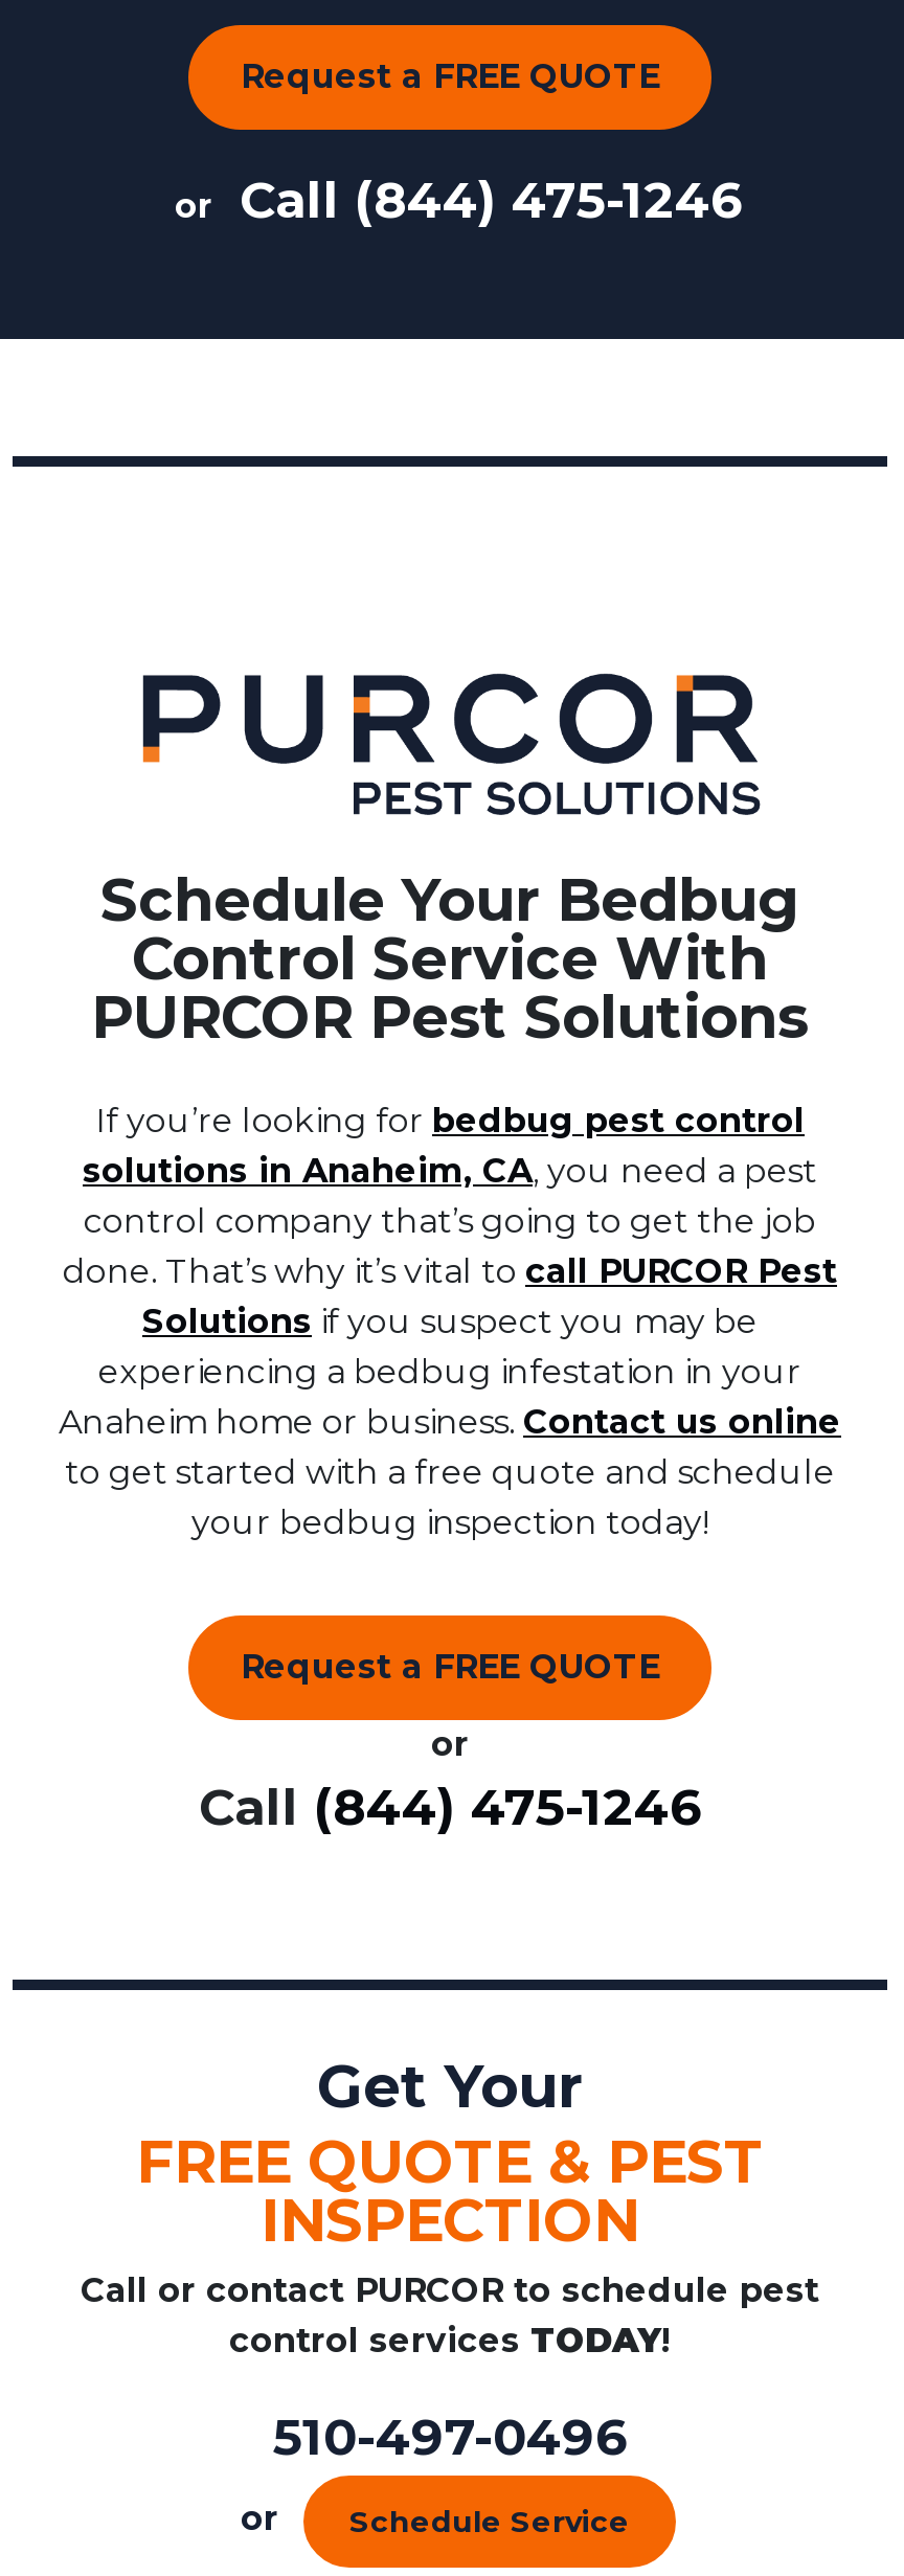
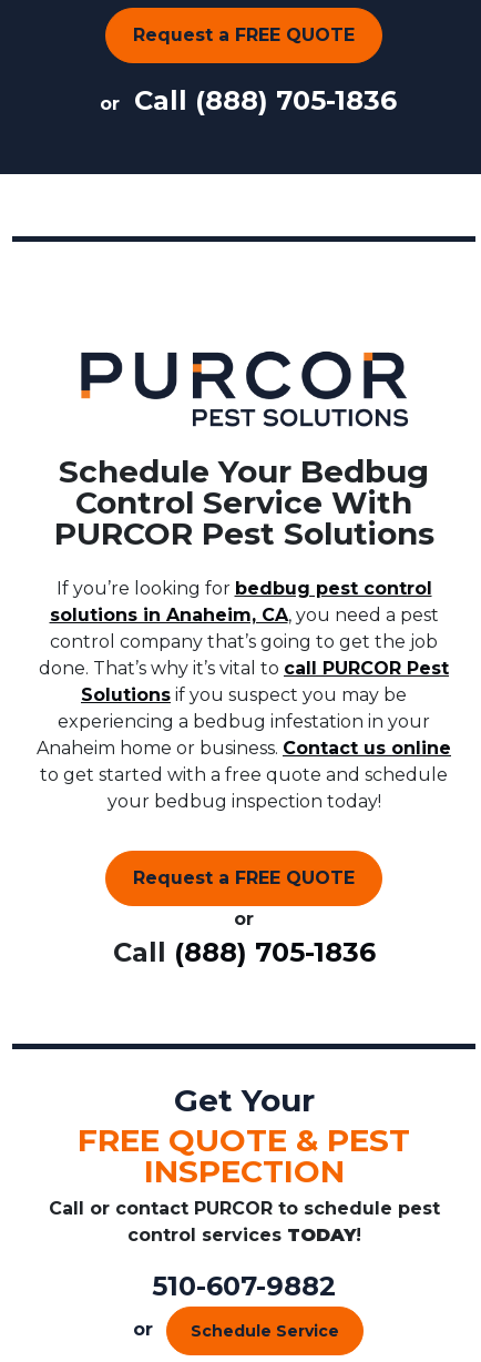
- or Call (844) 475-1246
+ or Call (888) 705-1836

- Call (844) 475-1246
+ Call (888) 705-1836

- 510-497-0496
+ 510-607-9882
